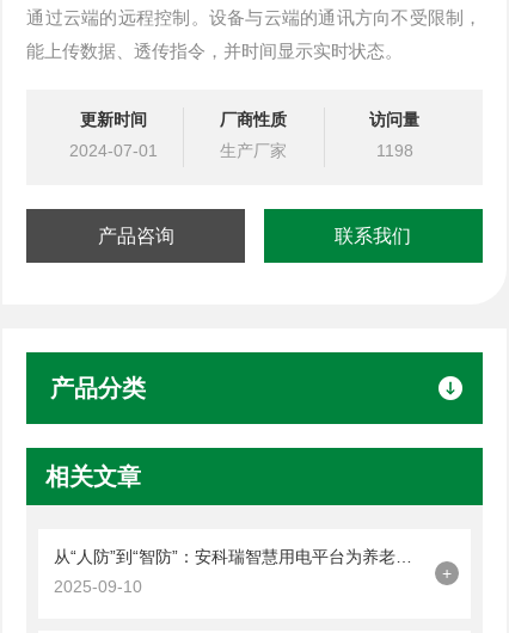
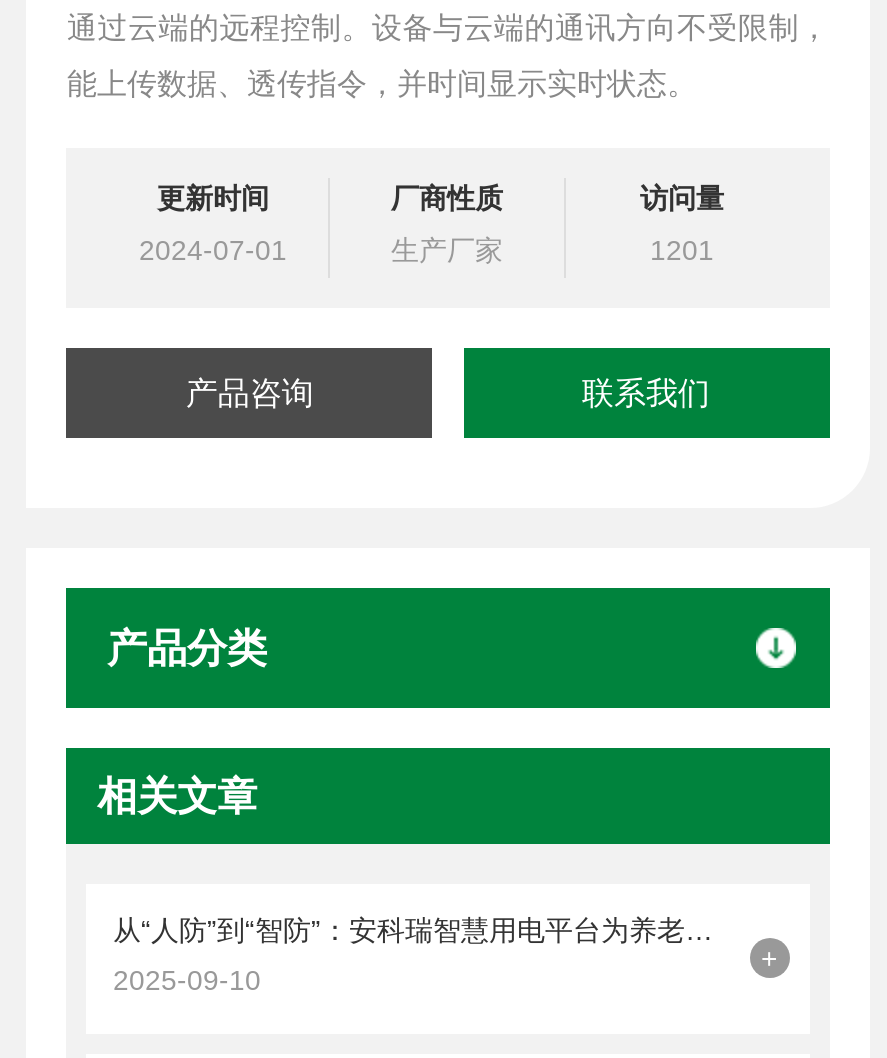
- 1198
+ 1201
